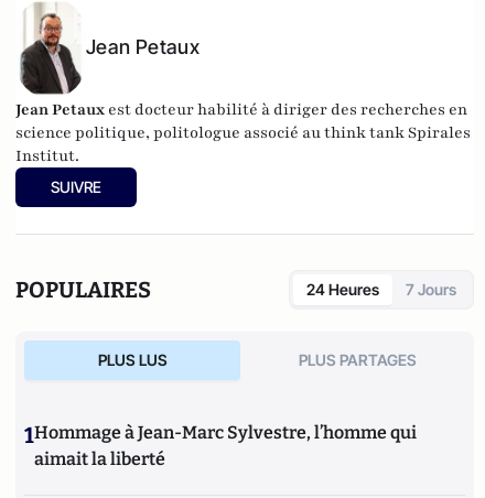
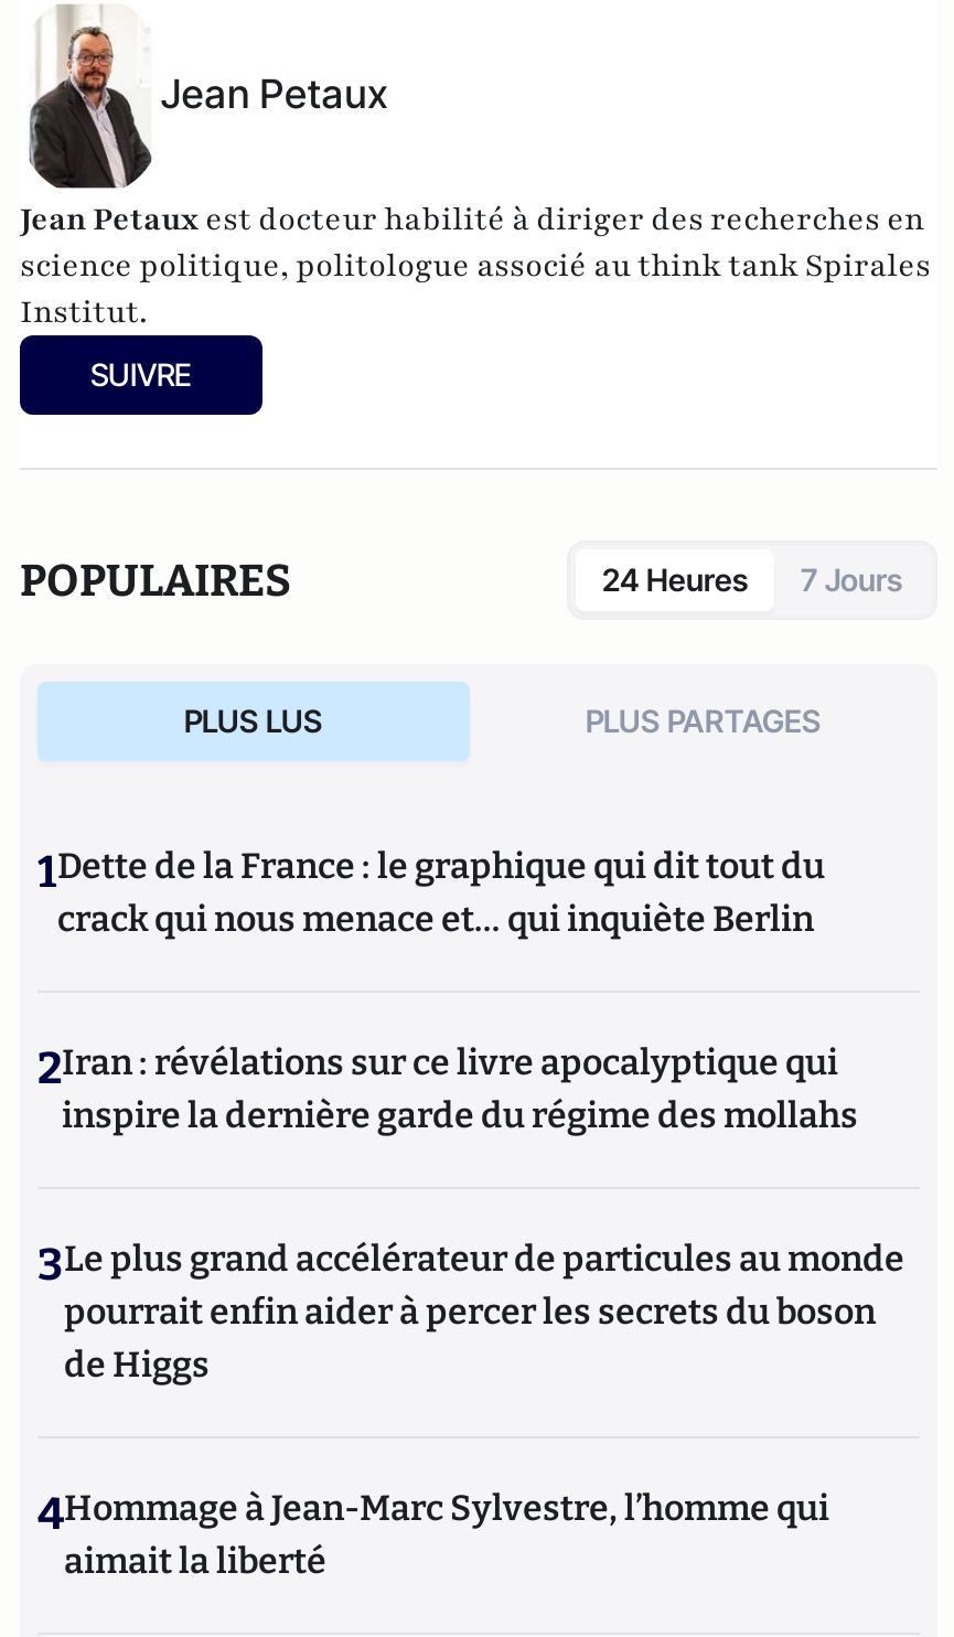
- 1Hommage à Jean-Marc Sylvestre, l’homme qui
+ 1Dette de la France : le graphique qui dit tout du
+ crack qui nous menace et… qui inquiète Berlin
+ 2Iran : révélations sur ce livre apocalyptique qui
+ inspire la dernière garde du régime des mollahs
+ 3Le plus grand accélérateur de particules au monde
+ pourrait enfin aider à percer les secrets du boson
+ de Higgs
+ 4Hommage à Jean-Marc Sylvestre, l’homme qui
